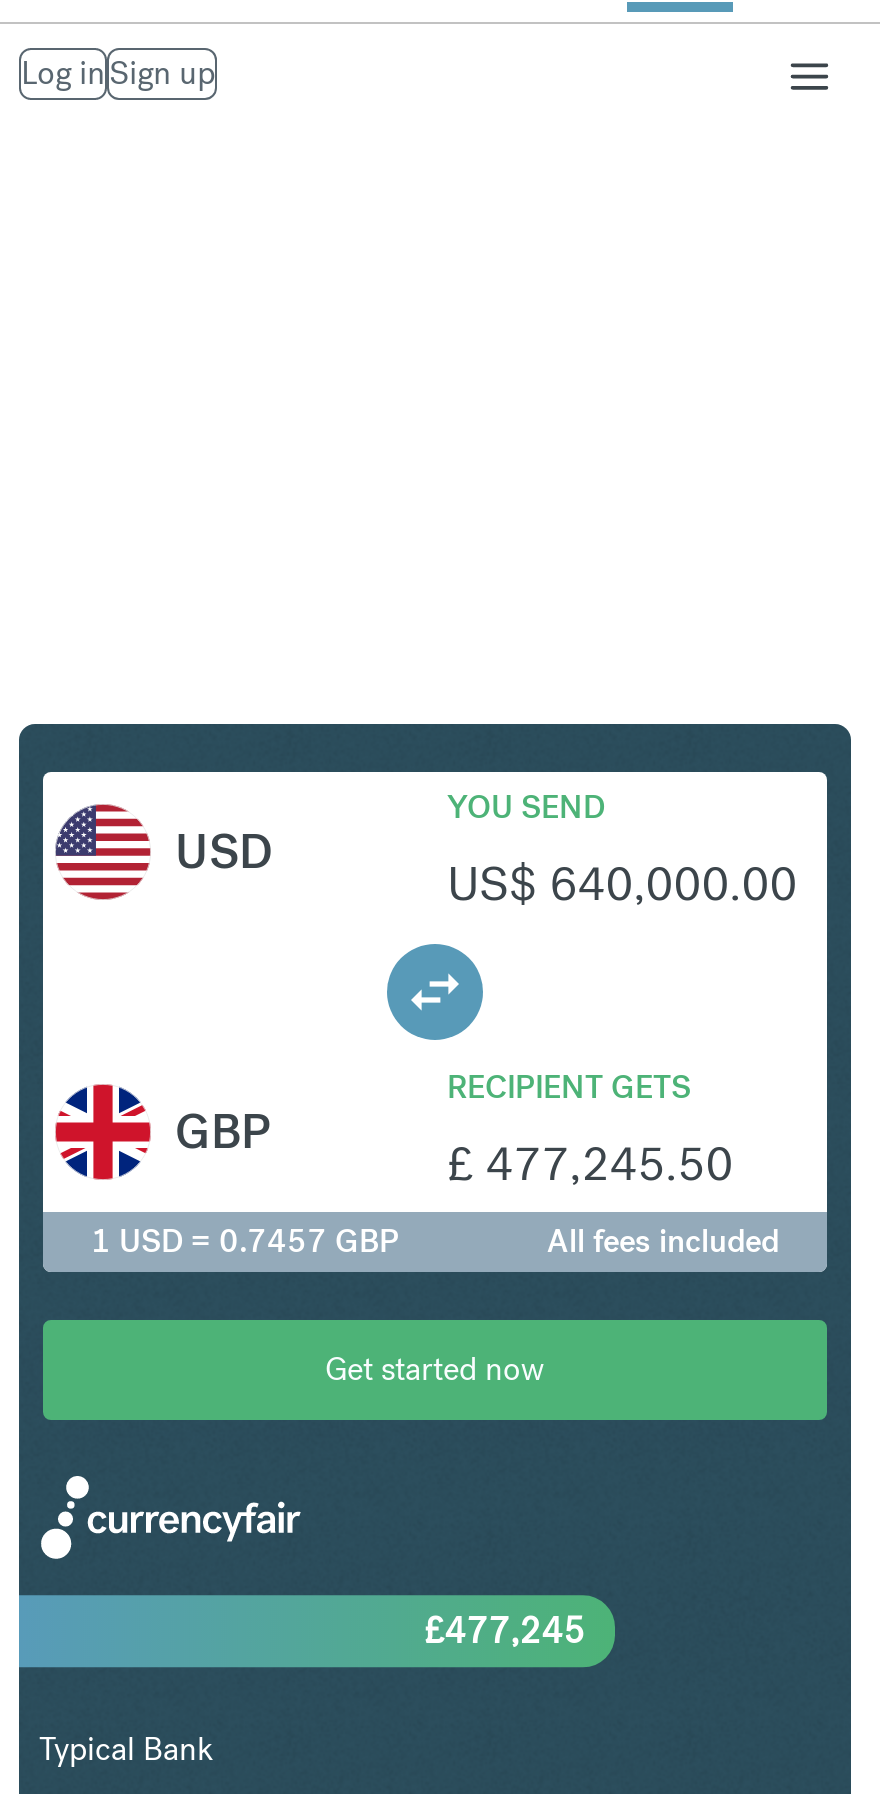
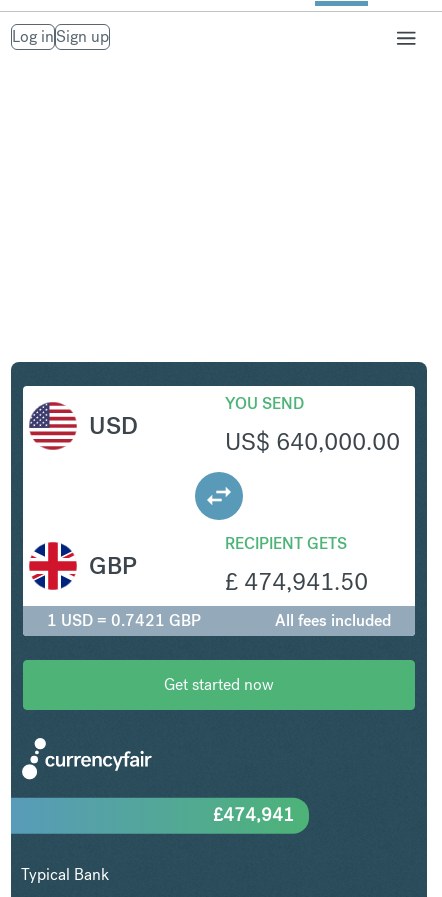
- £ 477,245.50
+ £ 474,941.50

- 1 USD = 0.7457 GBP
+ 1 USD = 0.7421 GBP

- £477,245
+ £474,941
